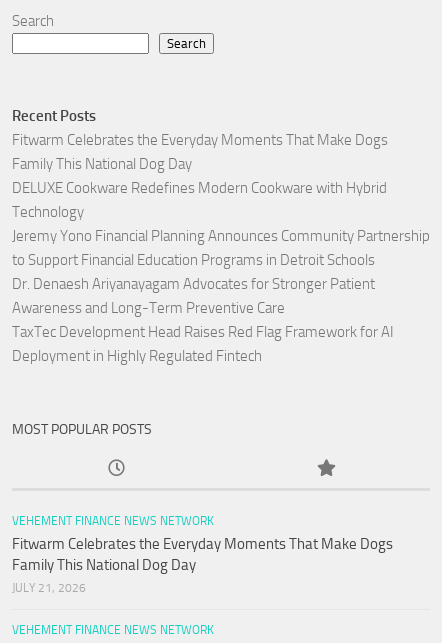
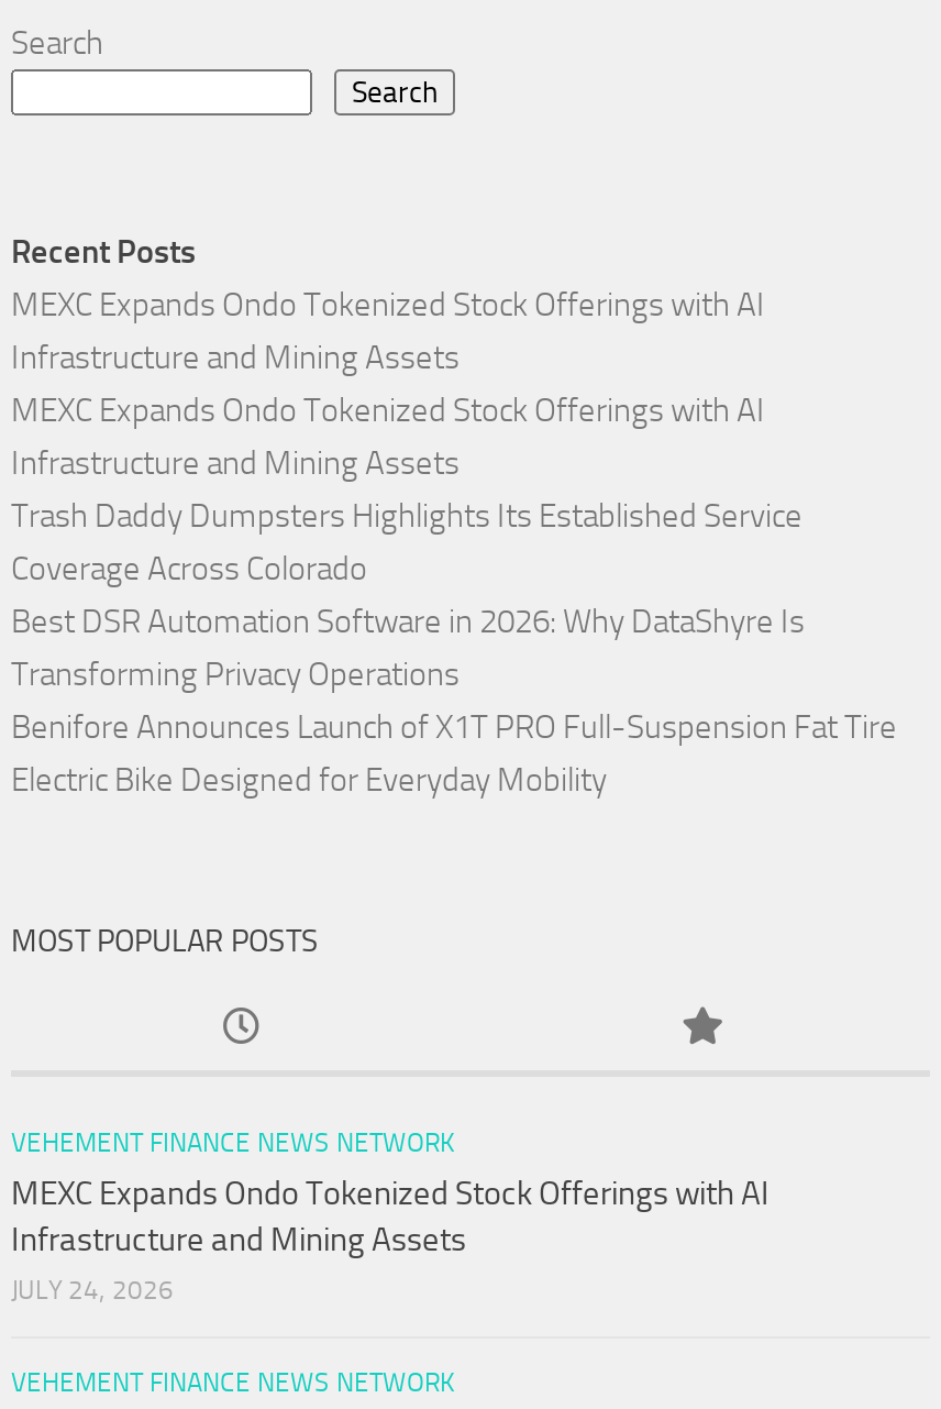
- Fitwarm Celebrates the Everyday Moments That Make Dogs
- Family This National Dog Day
- DELUXE Cookware Redefines Modern Cookware with Hybrid
- Technology
- Jeremy Yono Financial Planning Announces Community Partnership
- to Support Financial Education Programs in Detroit Schools
- Dr. Denaesh Ariyanayagam Advocates for Stronger Patient
- Awareness and Long-Term Preventive Care
- TaxTec Development Head Raises Red Flag Framework for AI
- Deployment in Highly Regulated Fintech
+ MEXC Expands Ondo Tokenized Stock Offerings with AI
+ Infrastructure and Mining Assets
+ MEXC Expands Ondo Tokenized Stock Offerings with AI
+ Infrastructure and Mining Assets
+ Trash Daddy Dumpsters Highlights Its Established Service
+ Coverage Across Colorado
+ Best DSR Automation Software in 2026: Why DataShyre Is
+ Transforming Privacy Operations
+ Benifore Announces Launch of X1T PRO Full-Suspension Fat Tire
+ Electric Bike Designed for Everyday Mobility

- Fitwarm Celebrates the Everyday Moments That Make Dogs
- Family This National Dog Day
- JULY 21, 2026
+ MEXC Expands Ondo Tokenized Stock Offerings with AI
+ Infrastructure and Mining Assets
+ JULY 24, 2026
